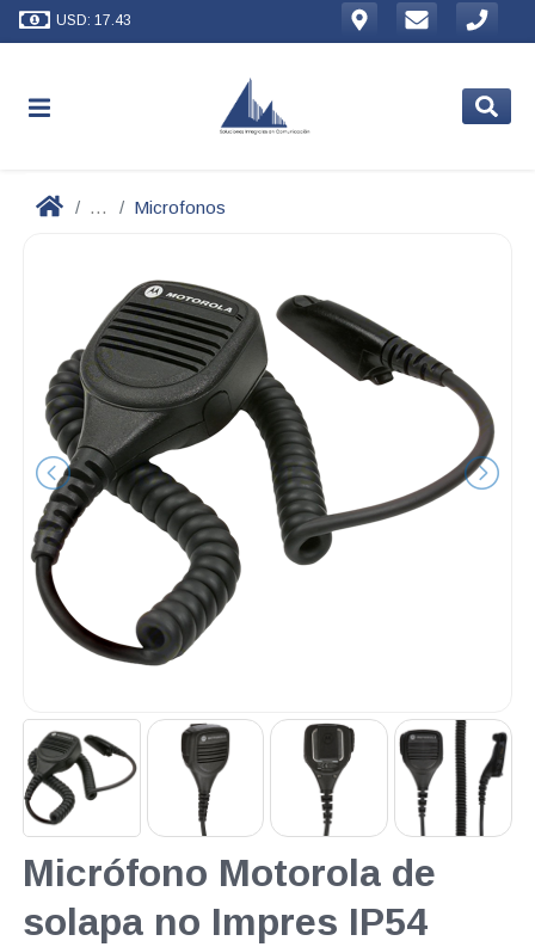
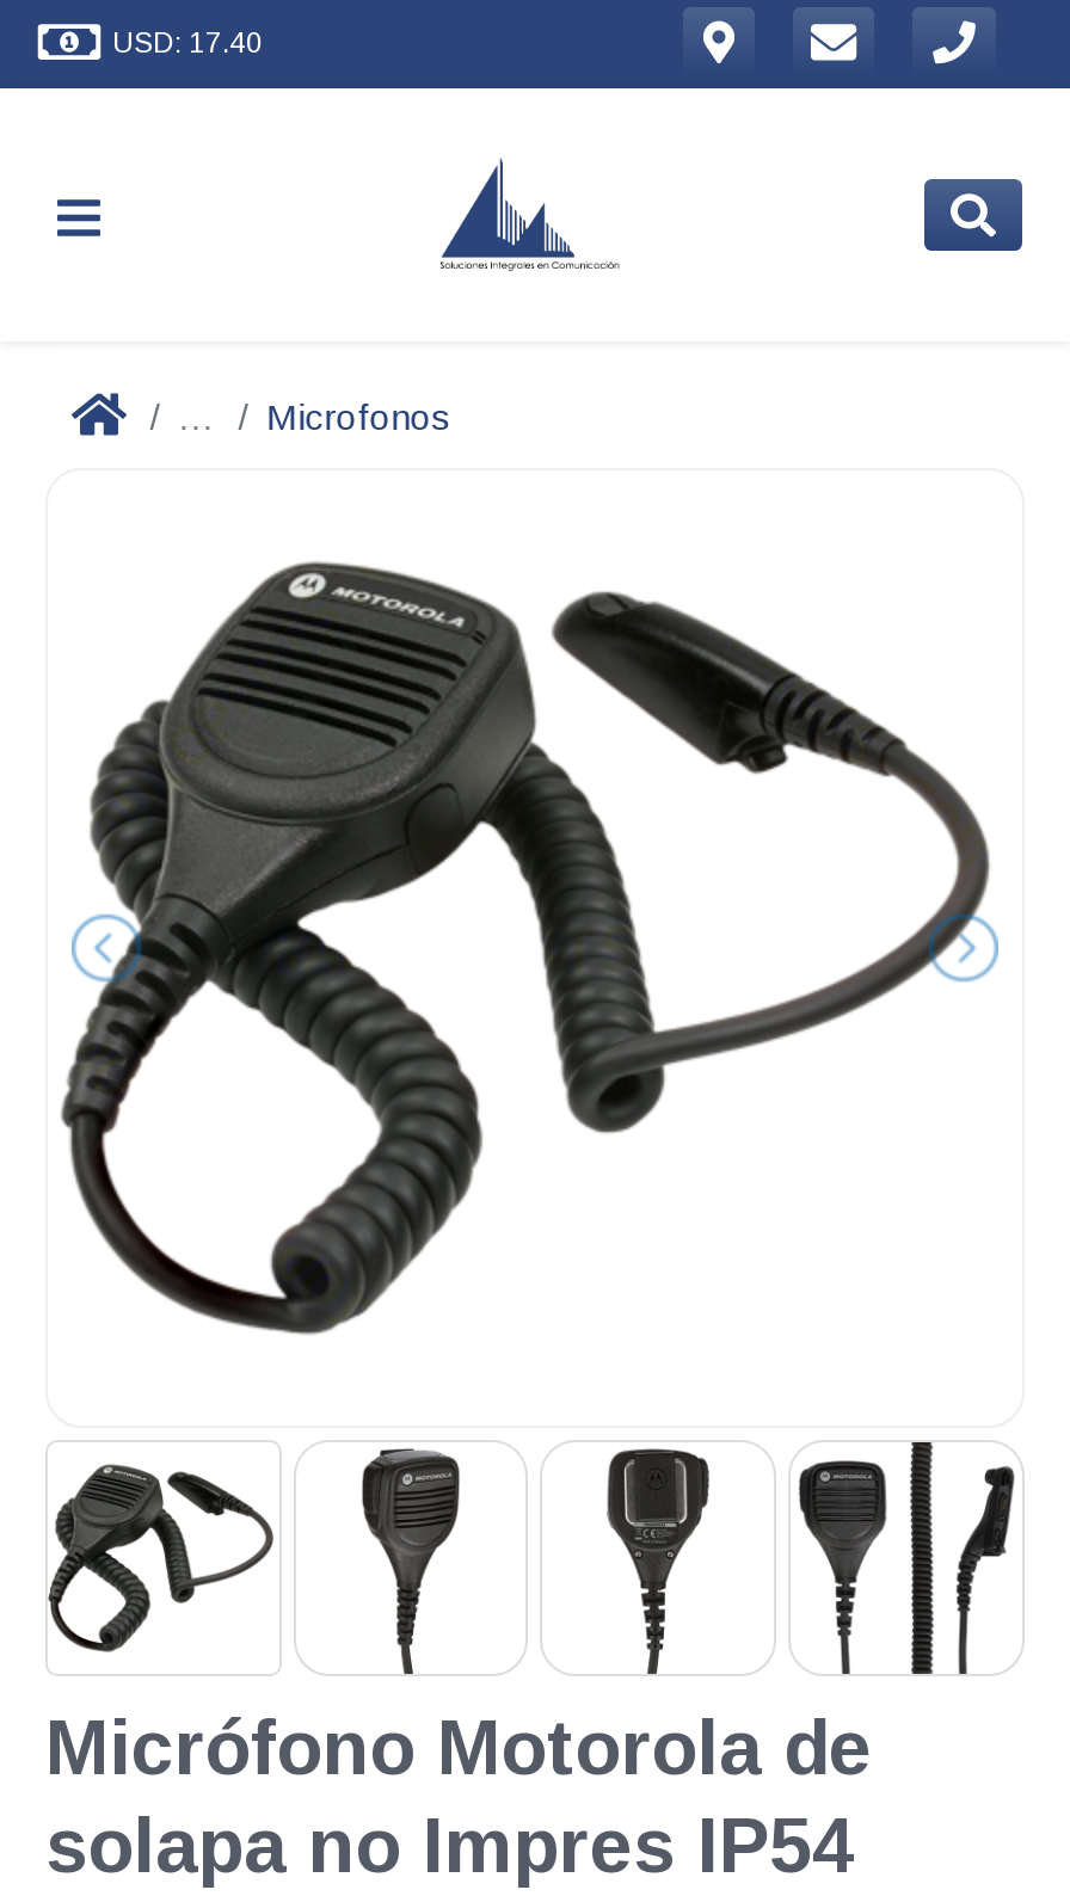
- USD: 17.43
+ USD: 17.40
